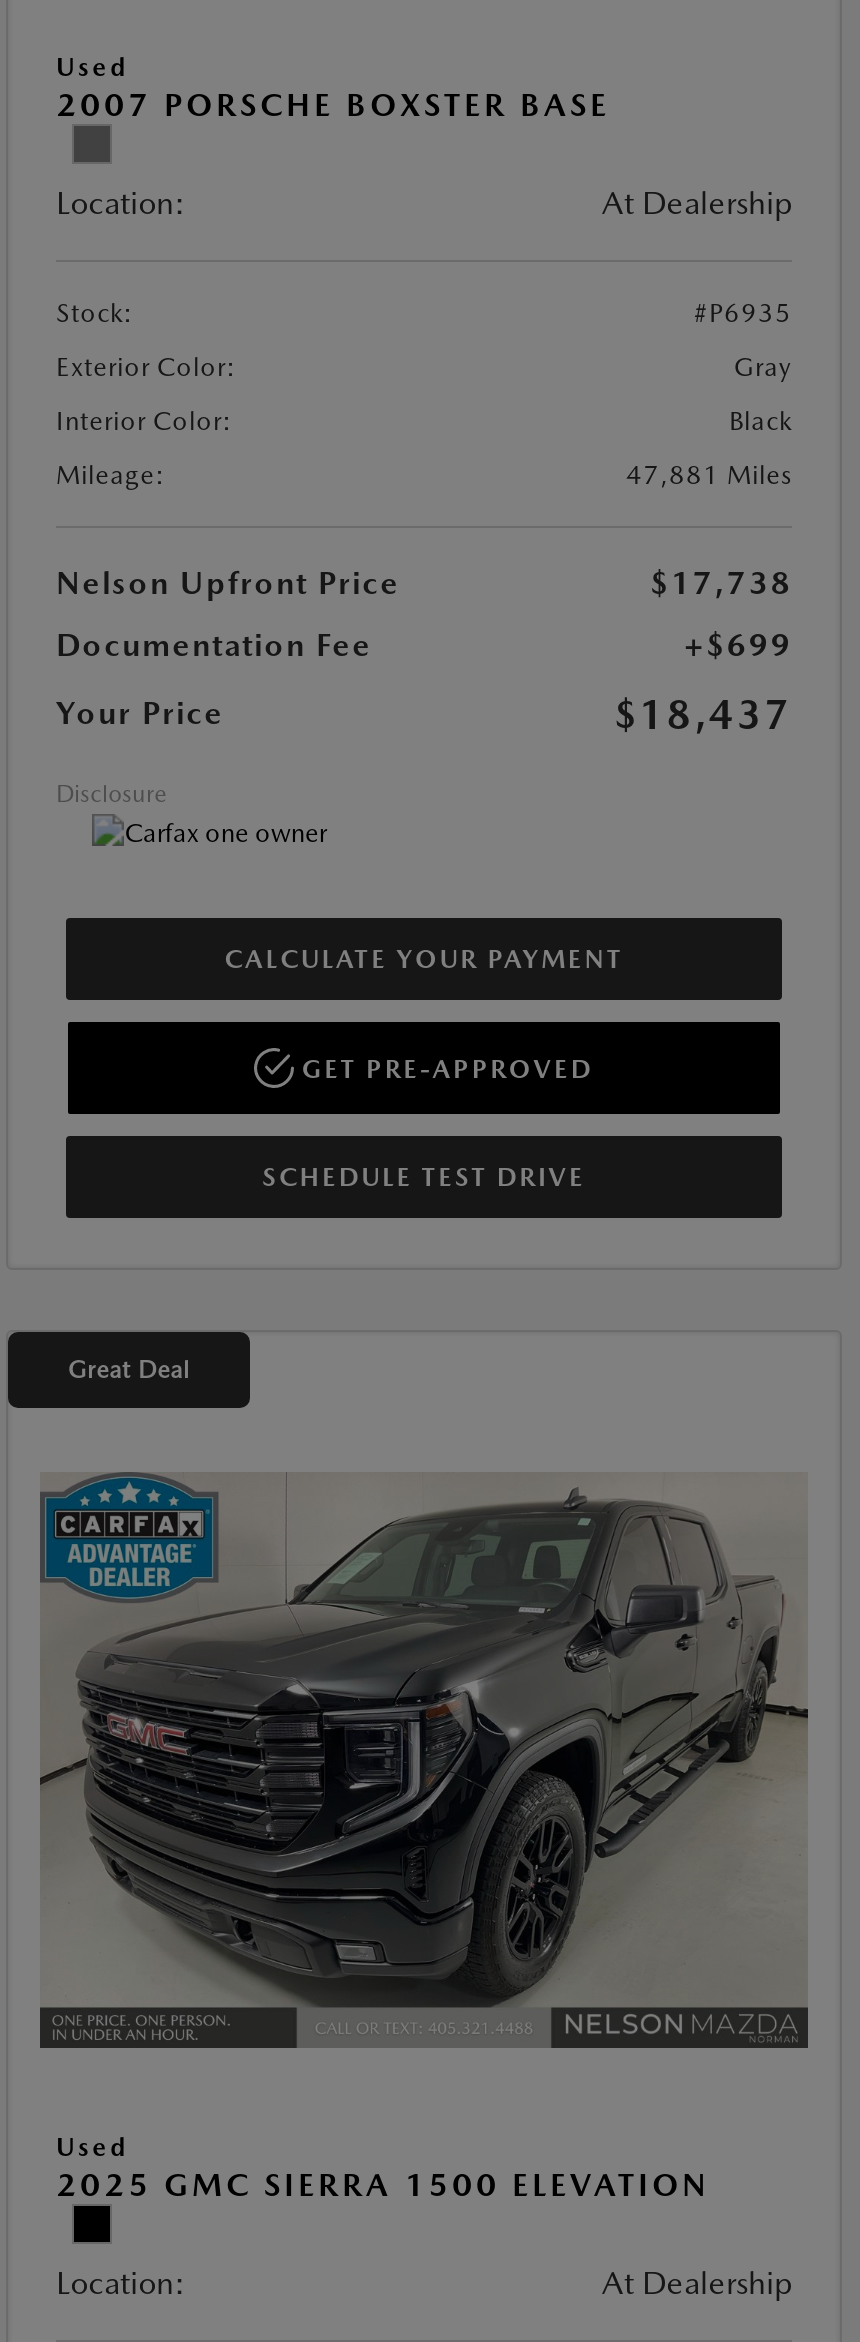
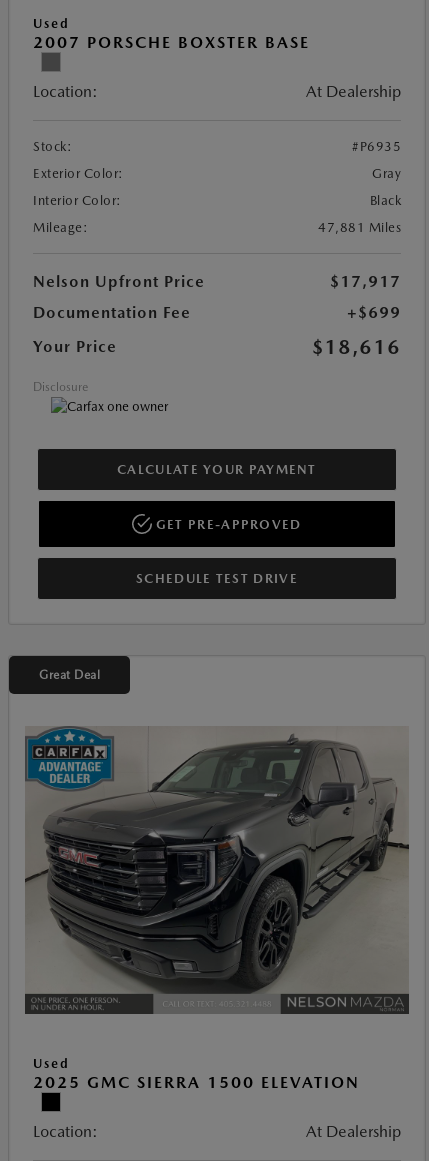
- $17,738
+ $17,917

- $18,437
+ $18,616
